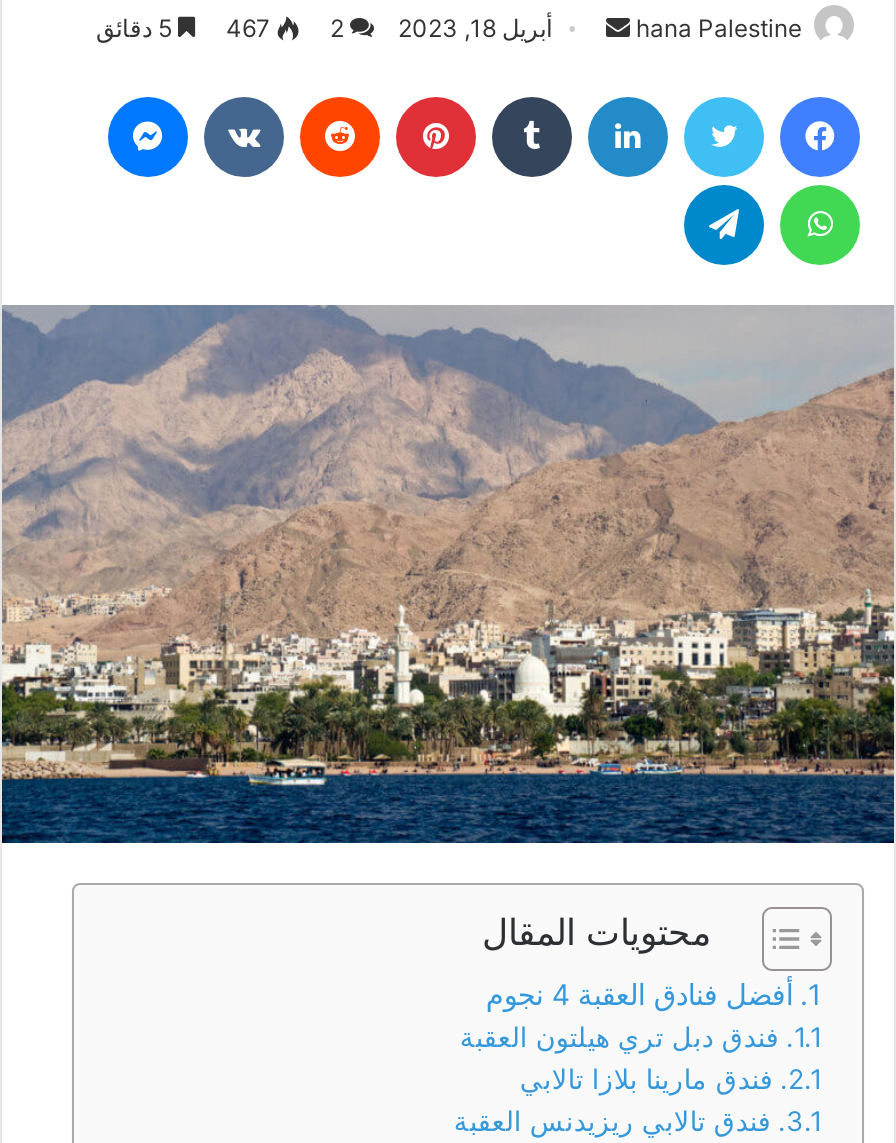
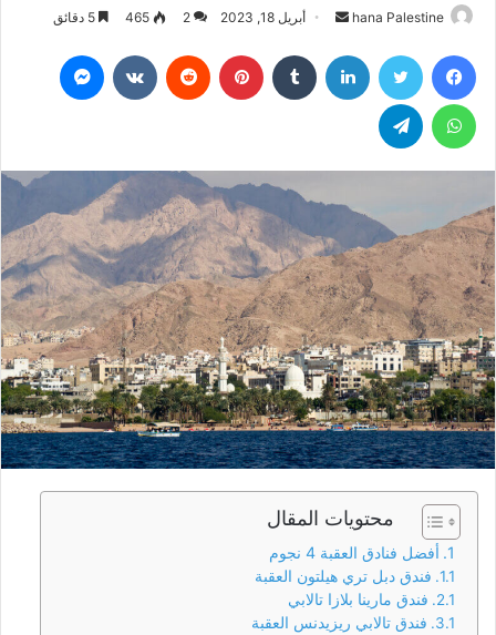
- 467
+ 465
